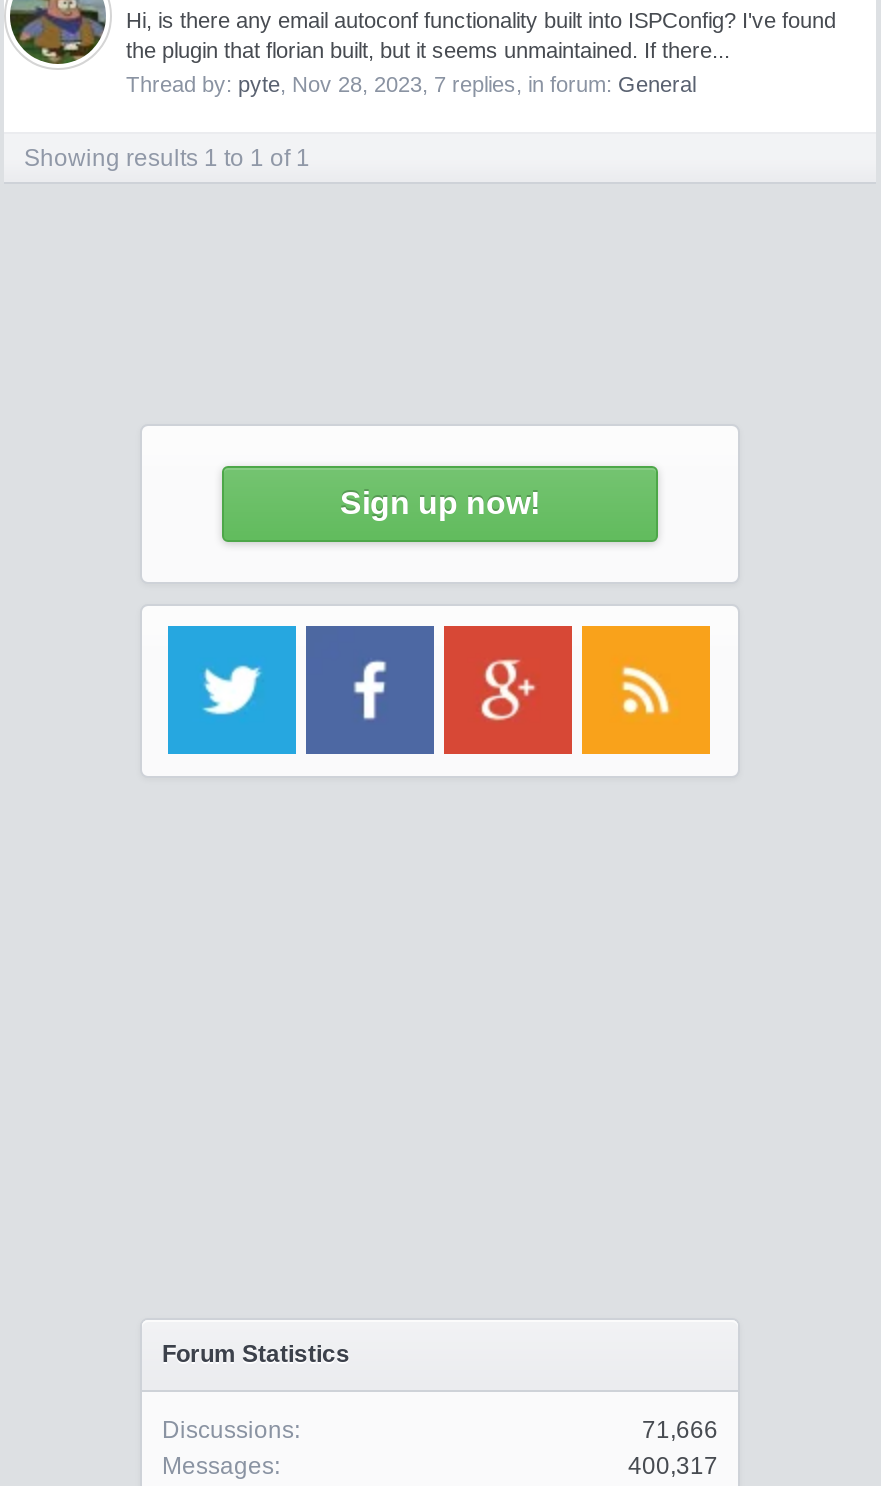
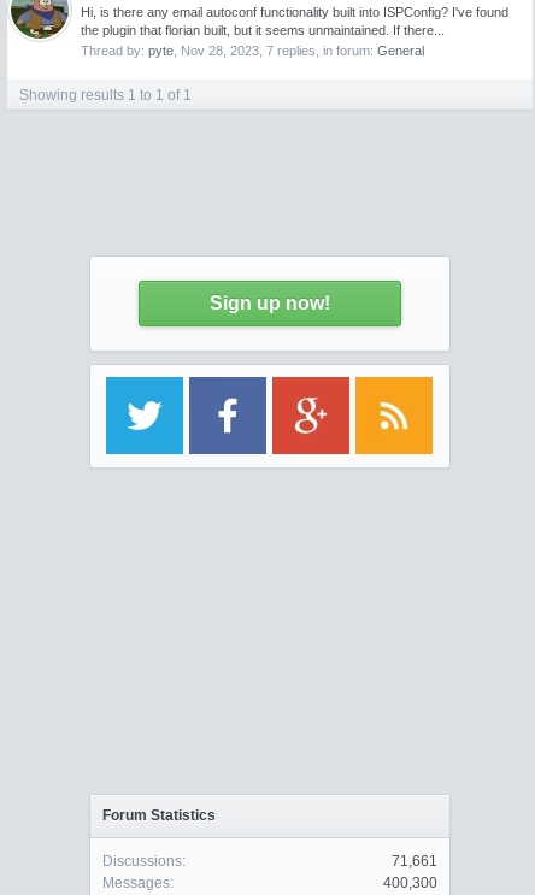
- 71,666
+ 71,661

- 400,317
+ 400,300
